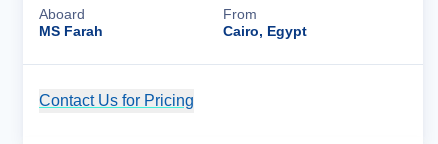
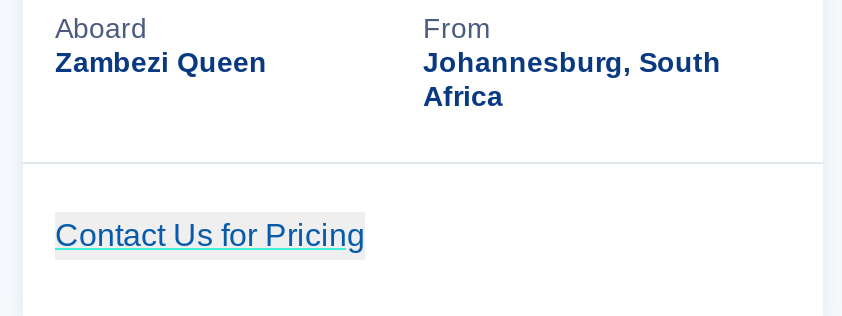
- MS Farah
+ Zambezi Queen

- Cairo, Egypt
+ Johannesburg, South
+ Africa
